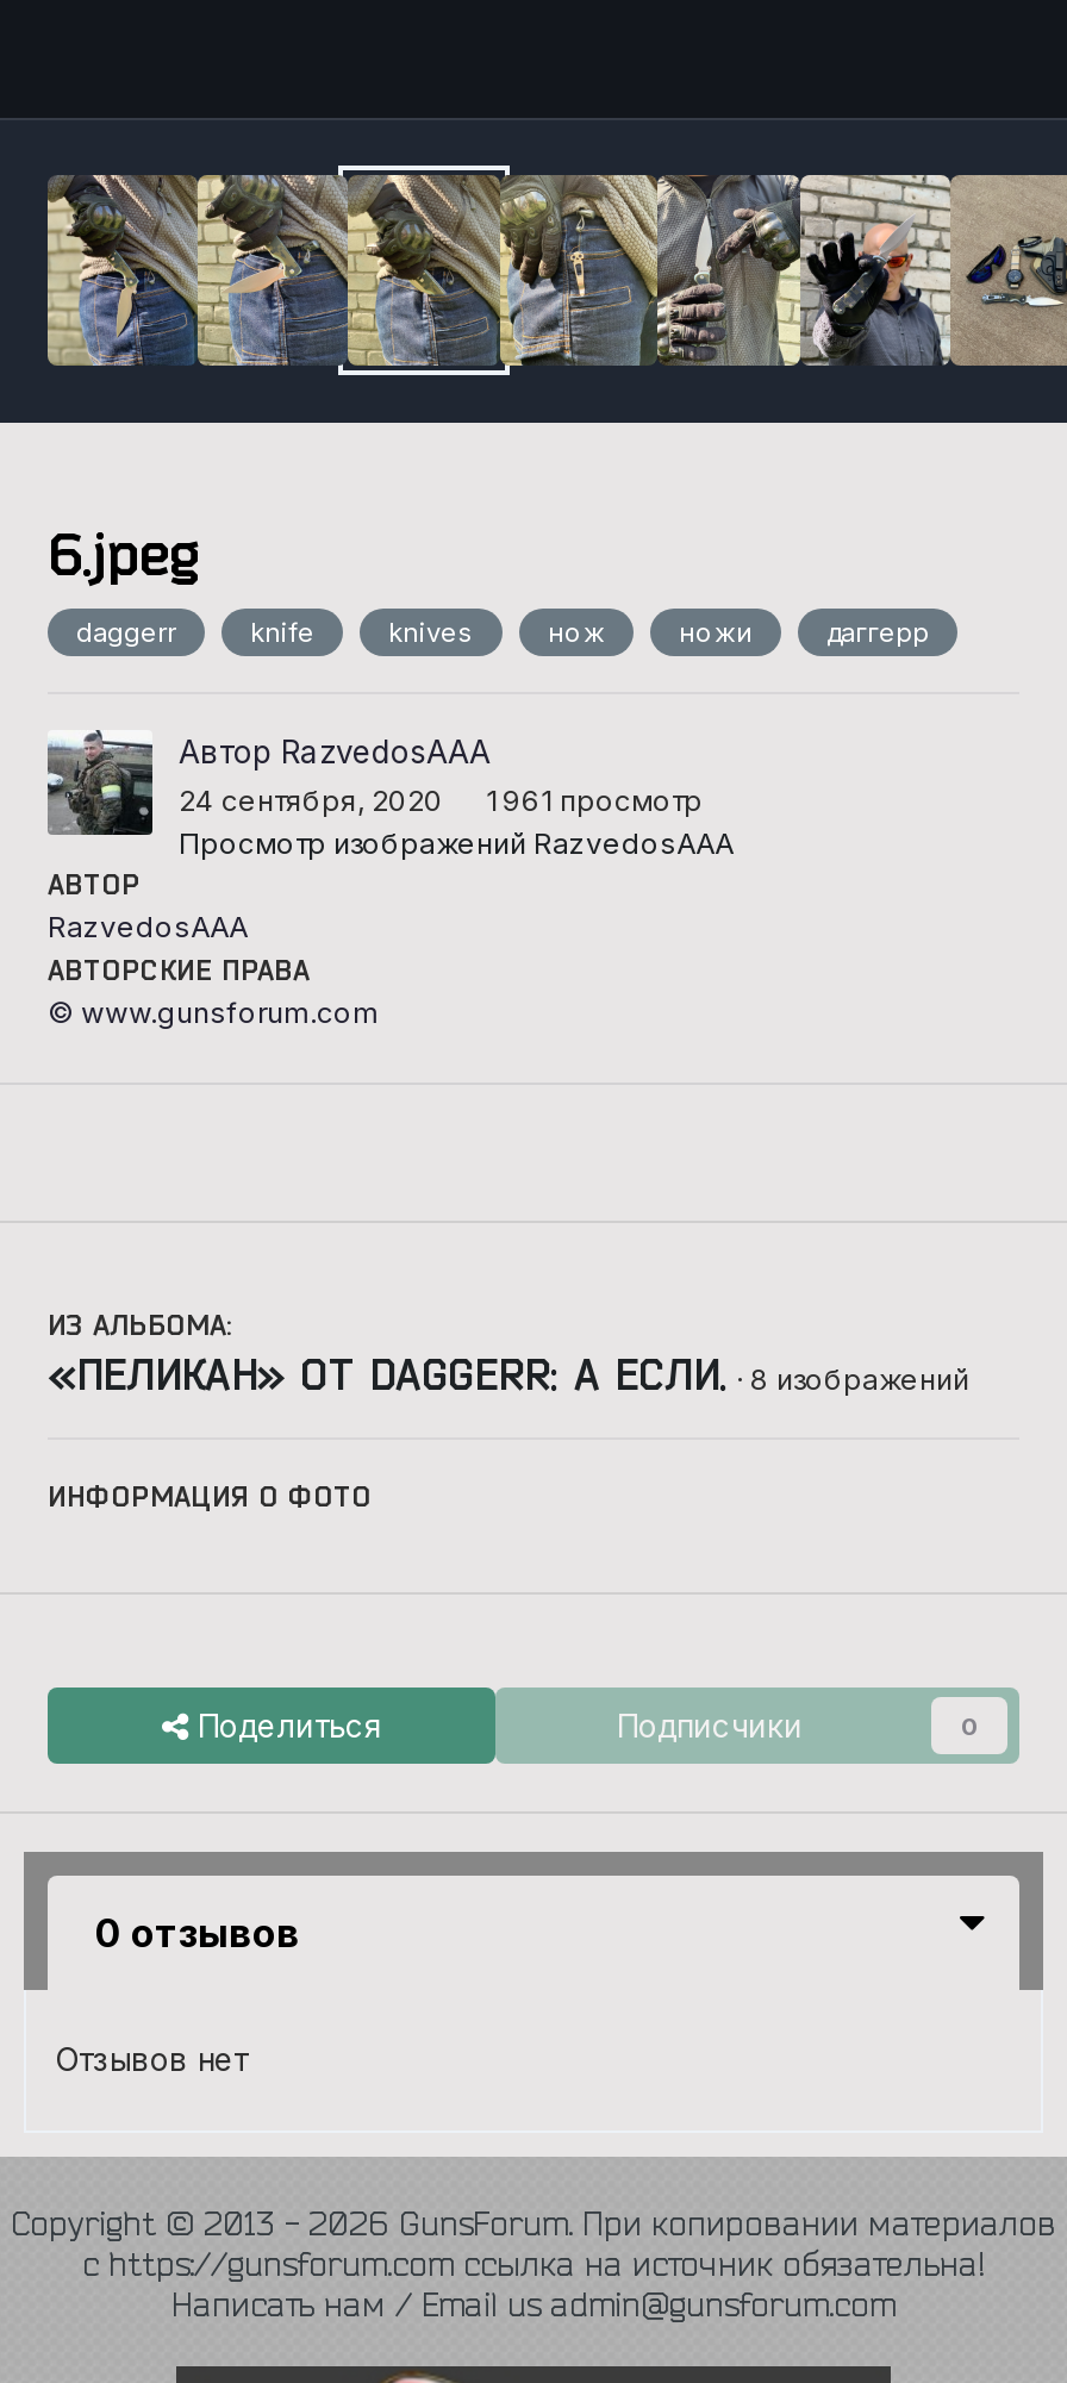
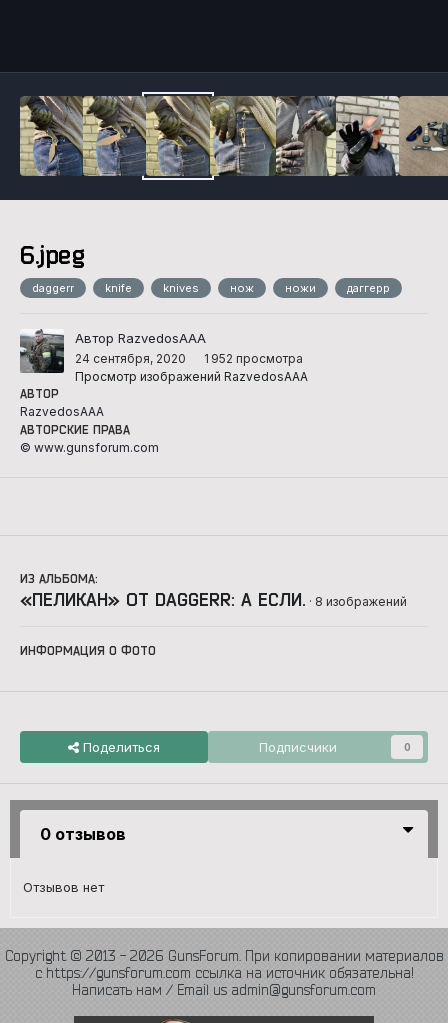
- 24 сентября, 2020 1 961 просмотр
+ 24 сентября, 2020 1 952 просмотра
